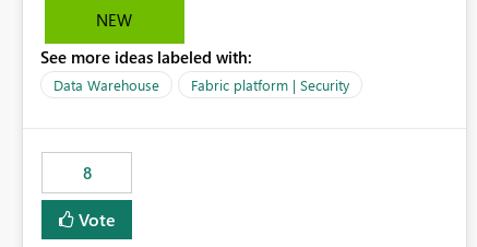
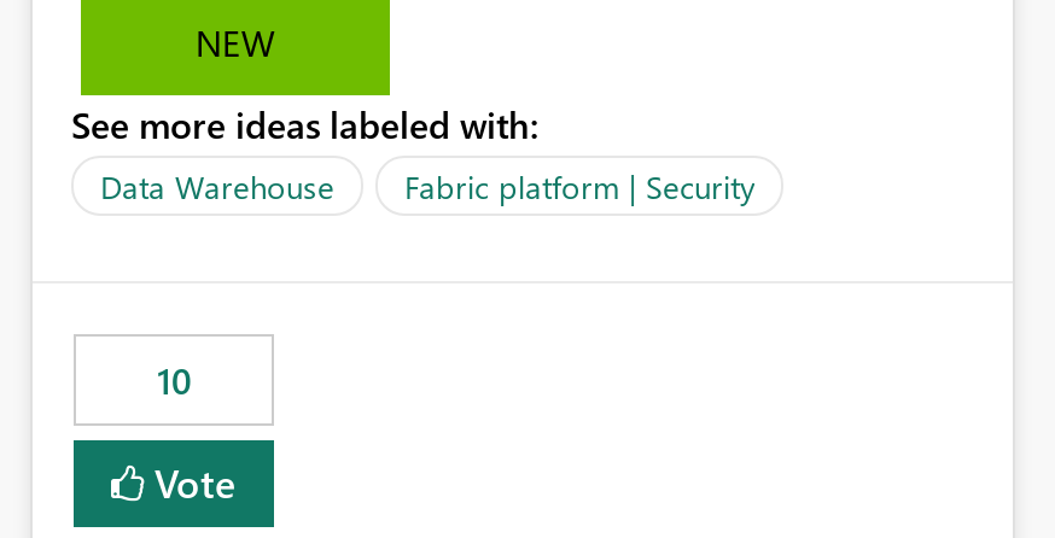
- 8
+ 10
